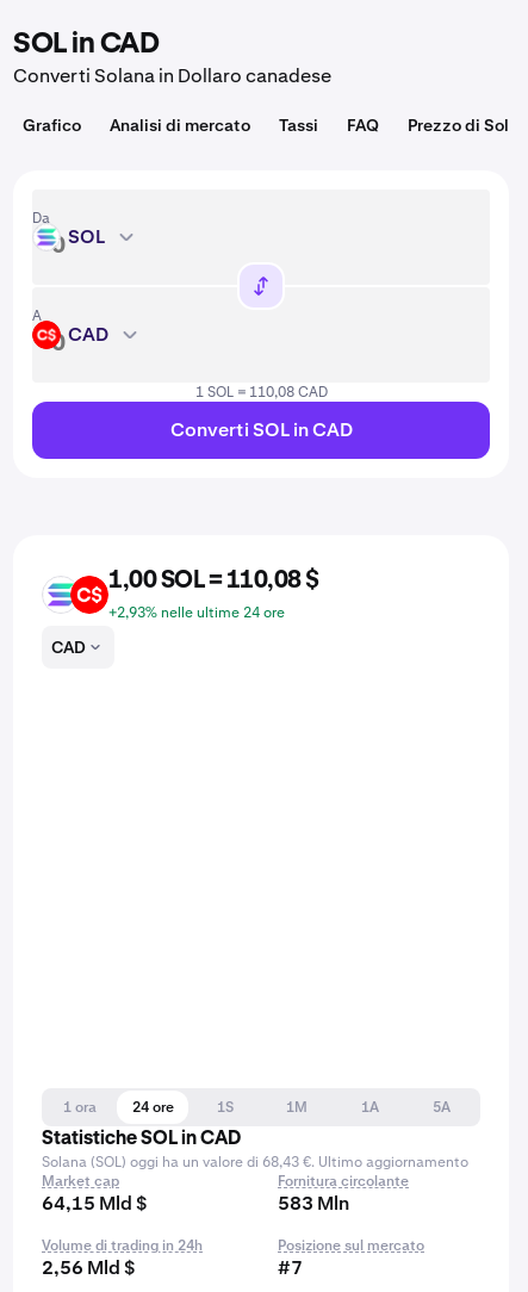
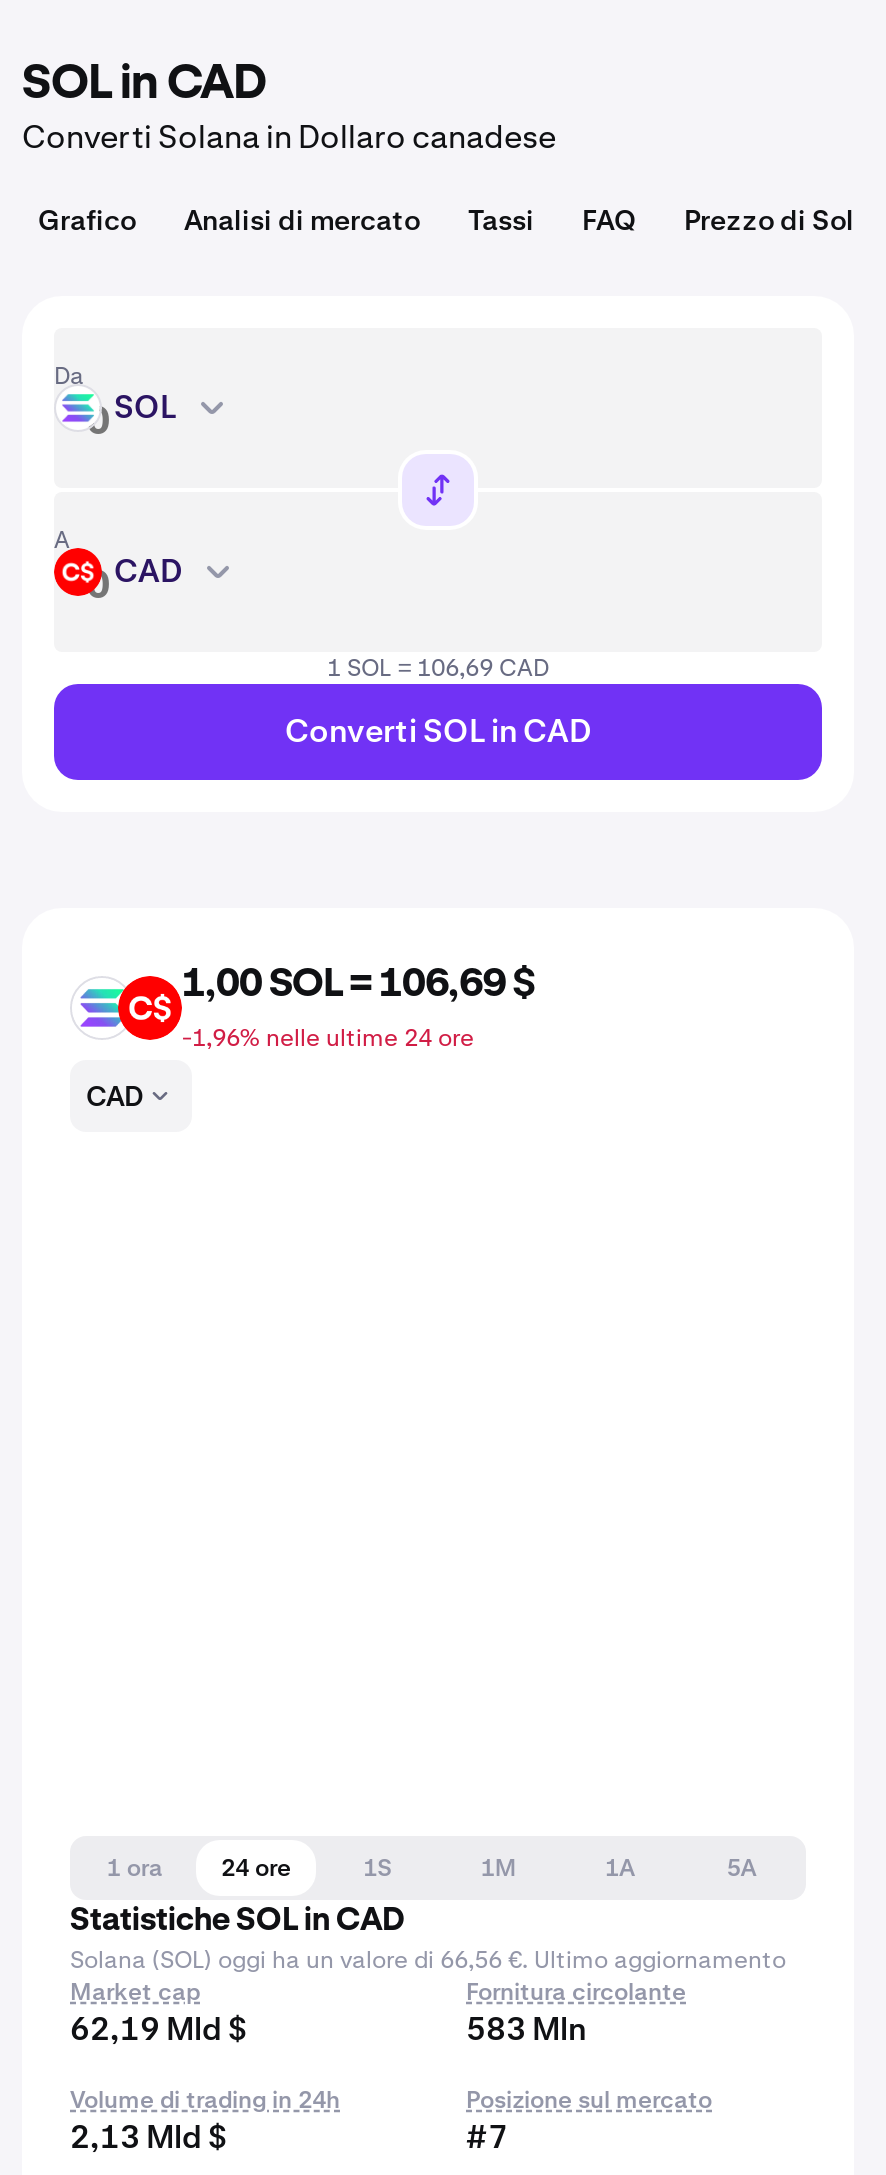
- 1 SOL = 110,08 CAD
+ 1 SOL = 106,69 CAD

- 1,00 SOL = 110,08 $
+ 1,00 SOL = 106,69 $

- +2,93% nelle ultime 24 ore
+ -1,96% nelle ultime 24 ore

- Solana (SOL) oggi ha un valore di 68,43 €. Ultimo aggiornamento
+ Solana (SOL) oggi ha un valore di 66,56 €. Ultimo aggiornamento

- 64,15 Mld $
+ 62,19 Mld $

- 2,56 Mld $
+ 2,13 Mld $
